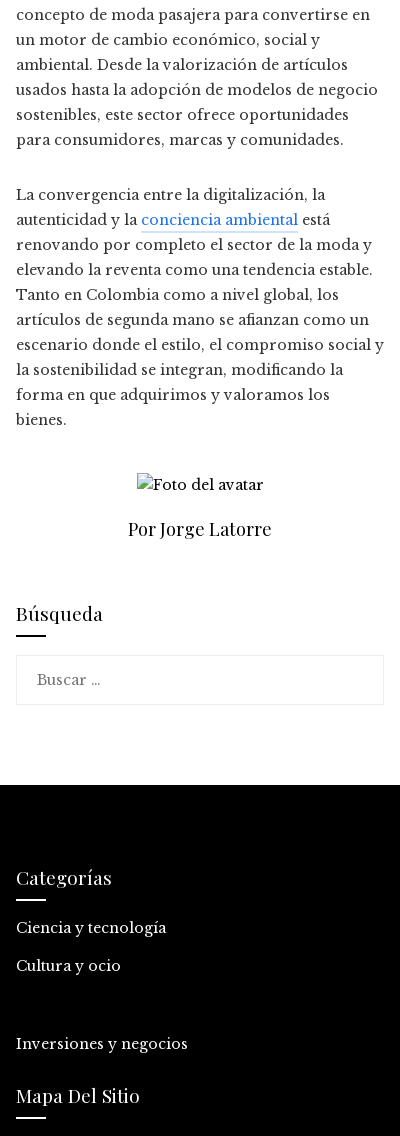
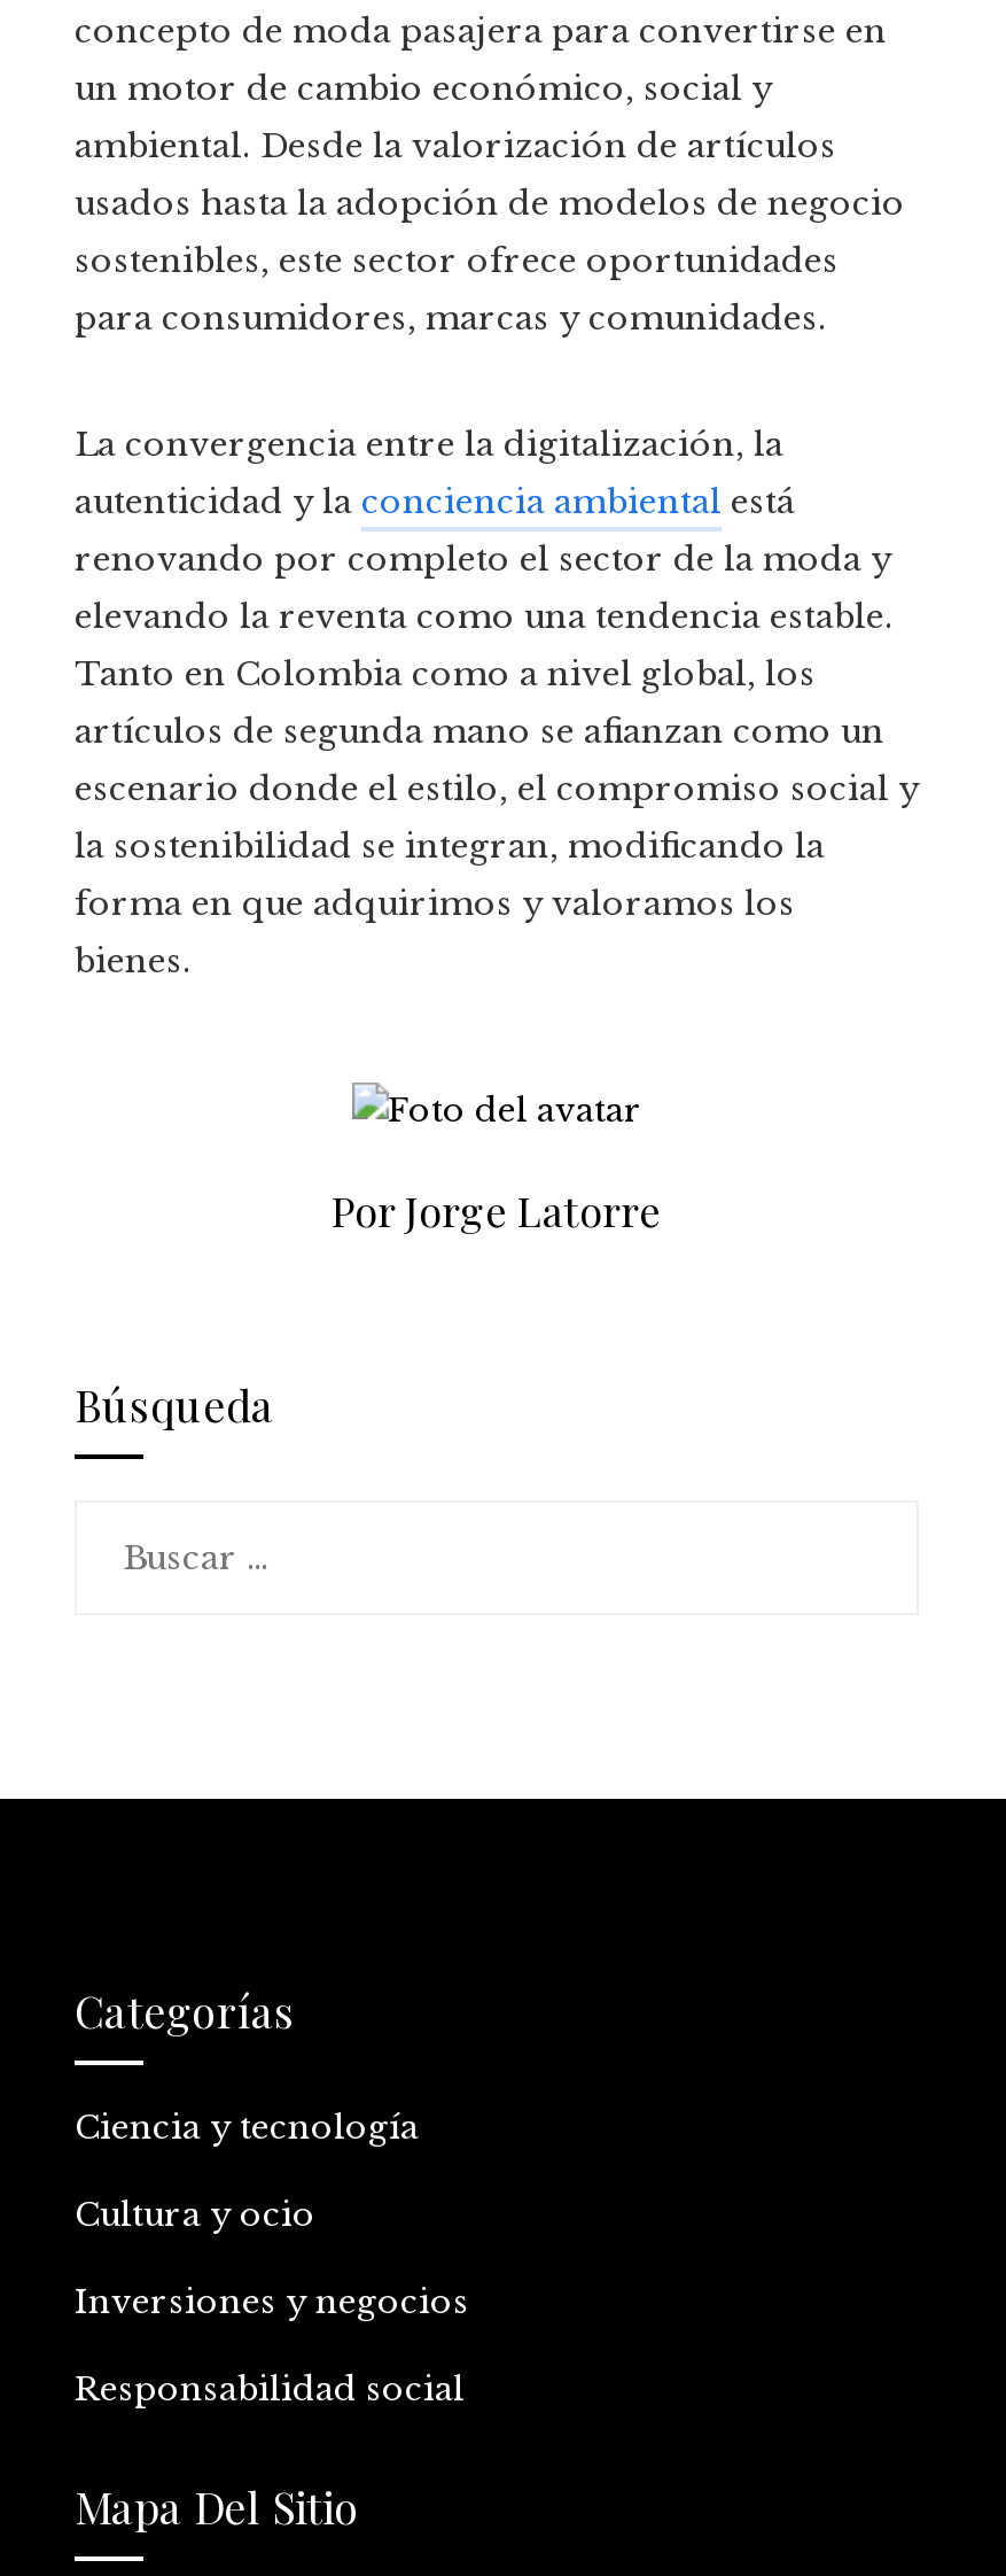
moved up: Inversiones y negocios

+ Responsabilidad social
